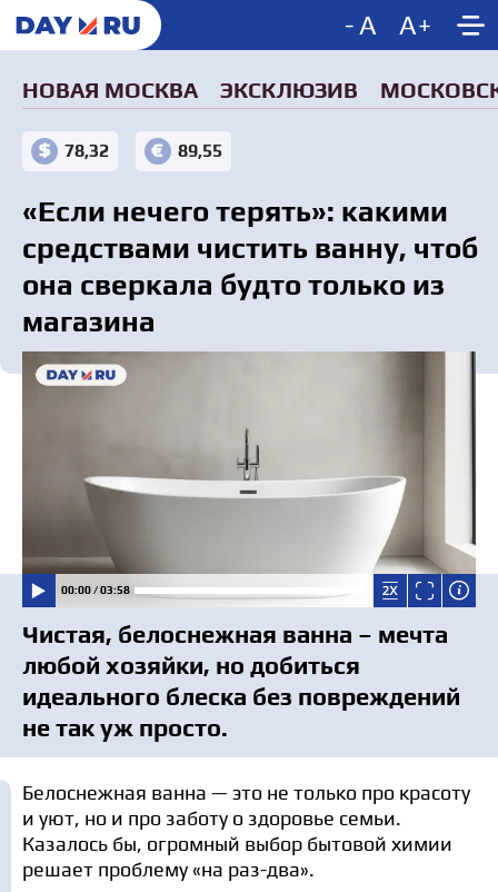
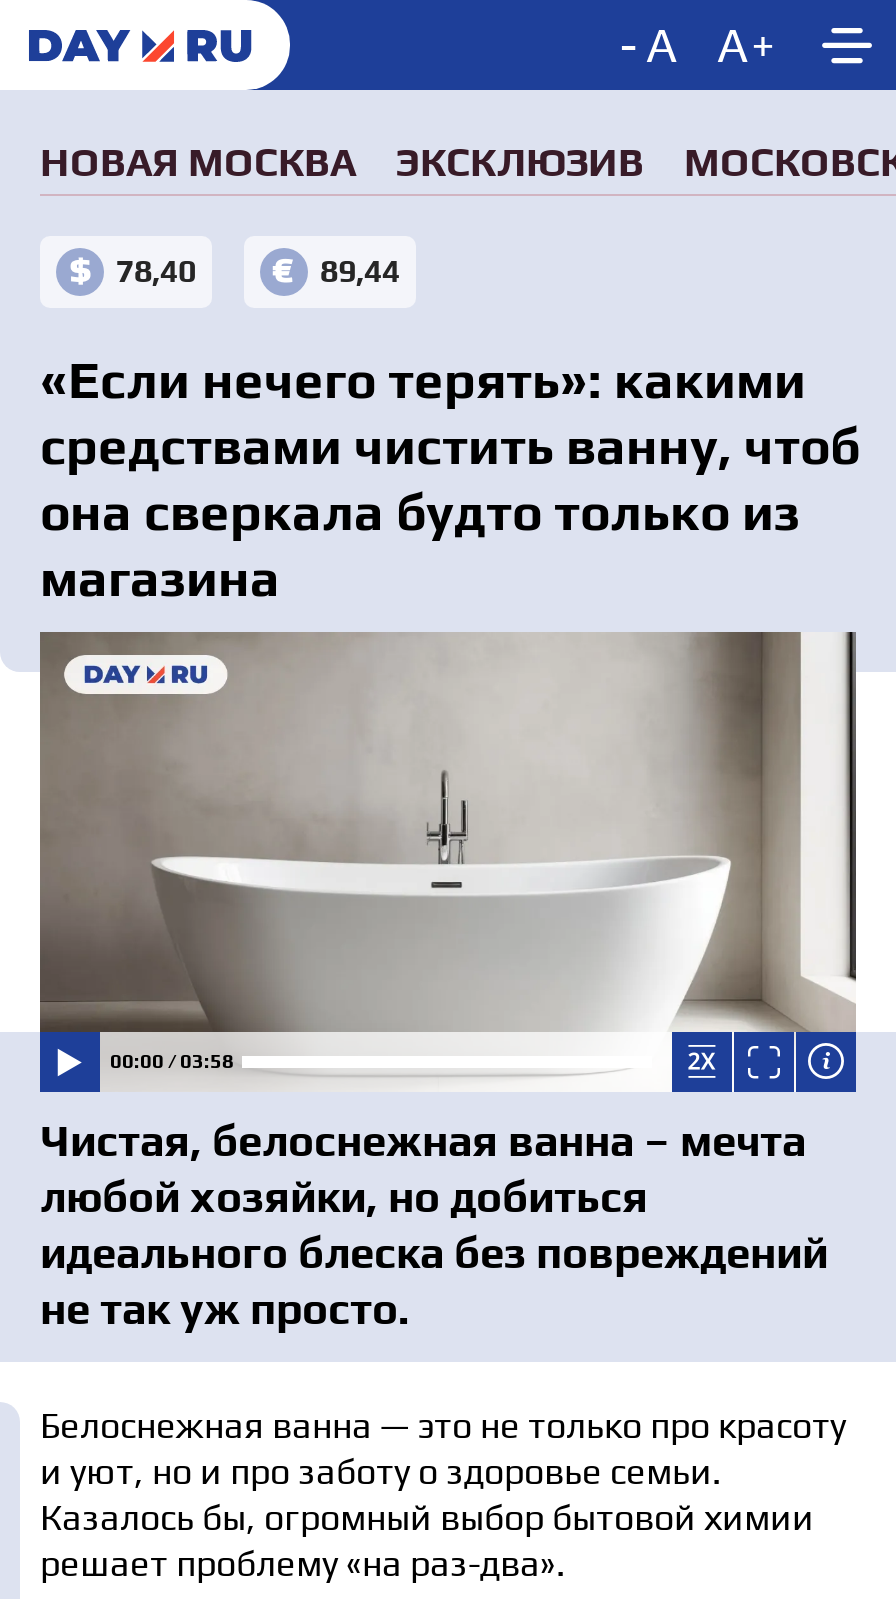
- 78,32
+ 78,40

- 89,55
+ 89,44
